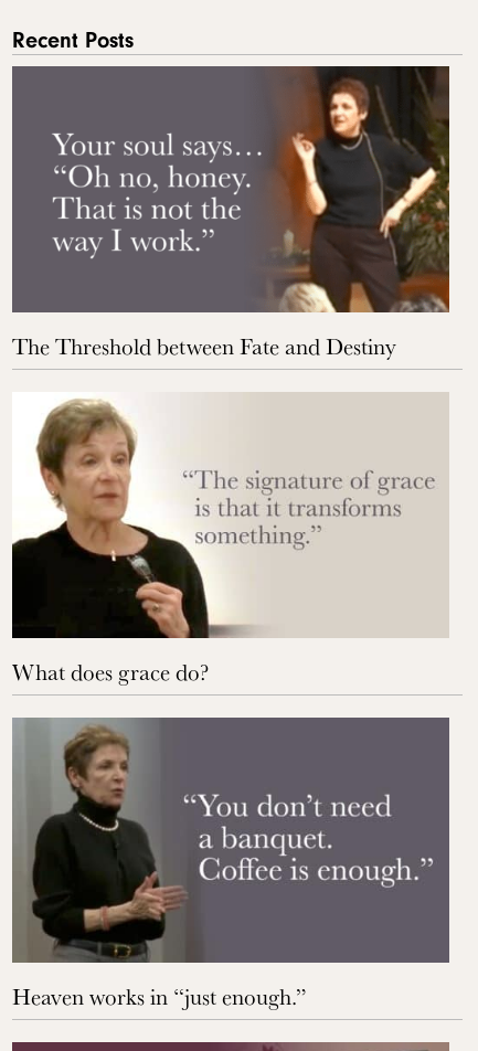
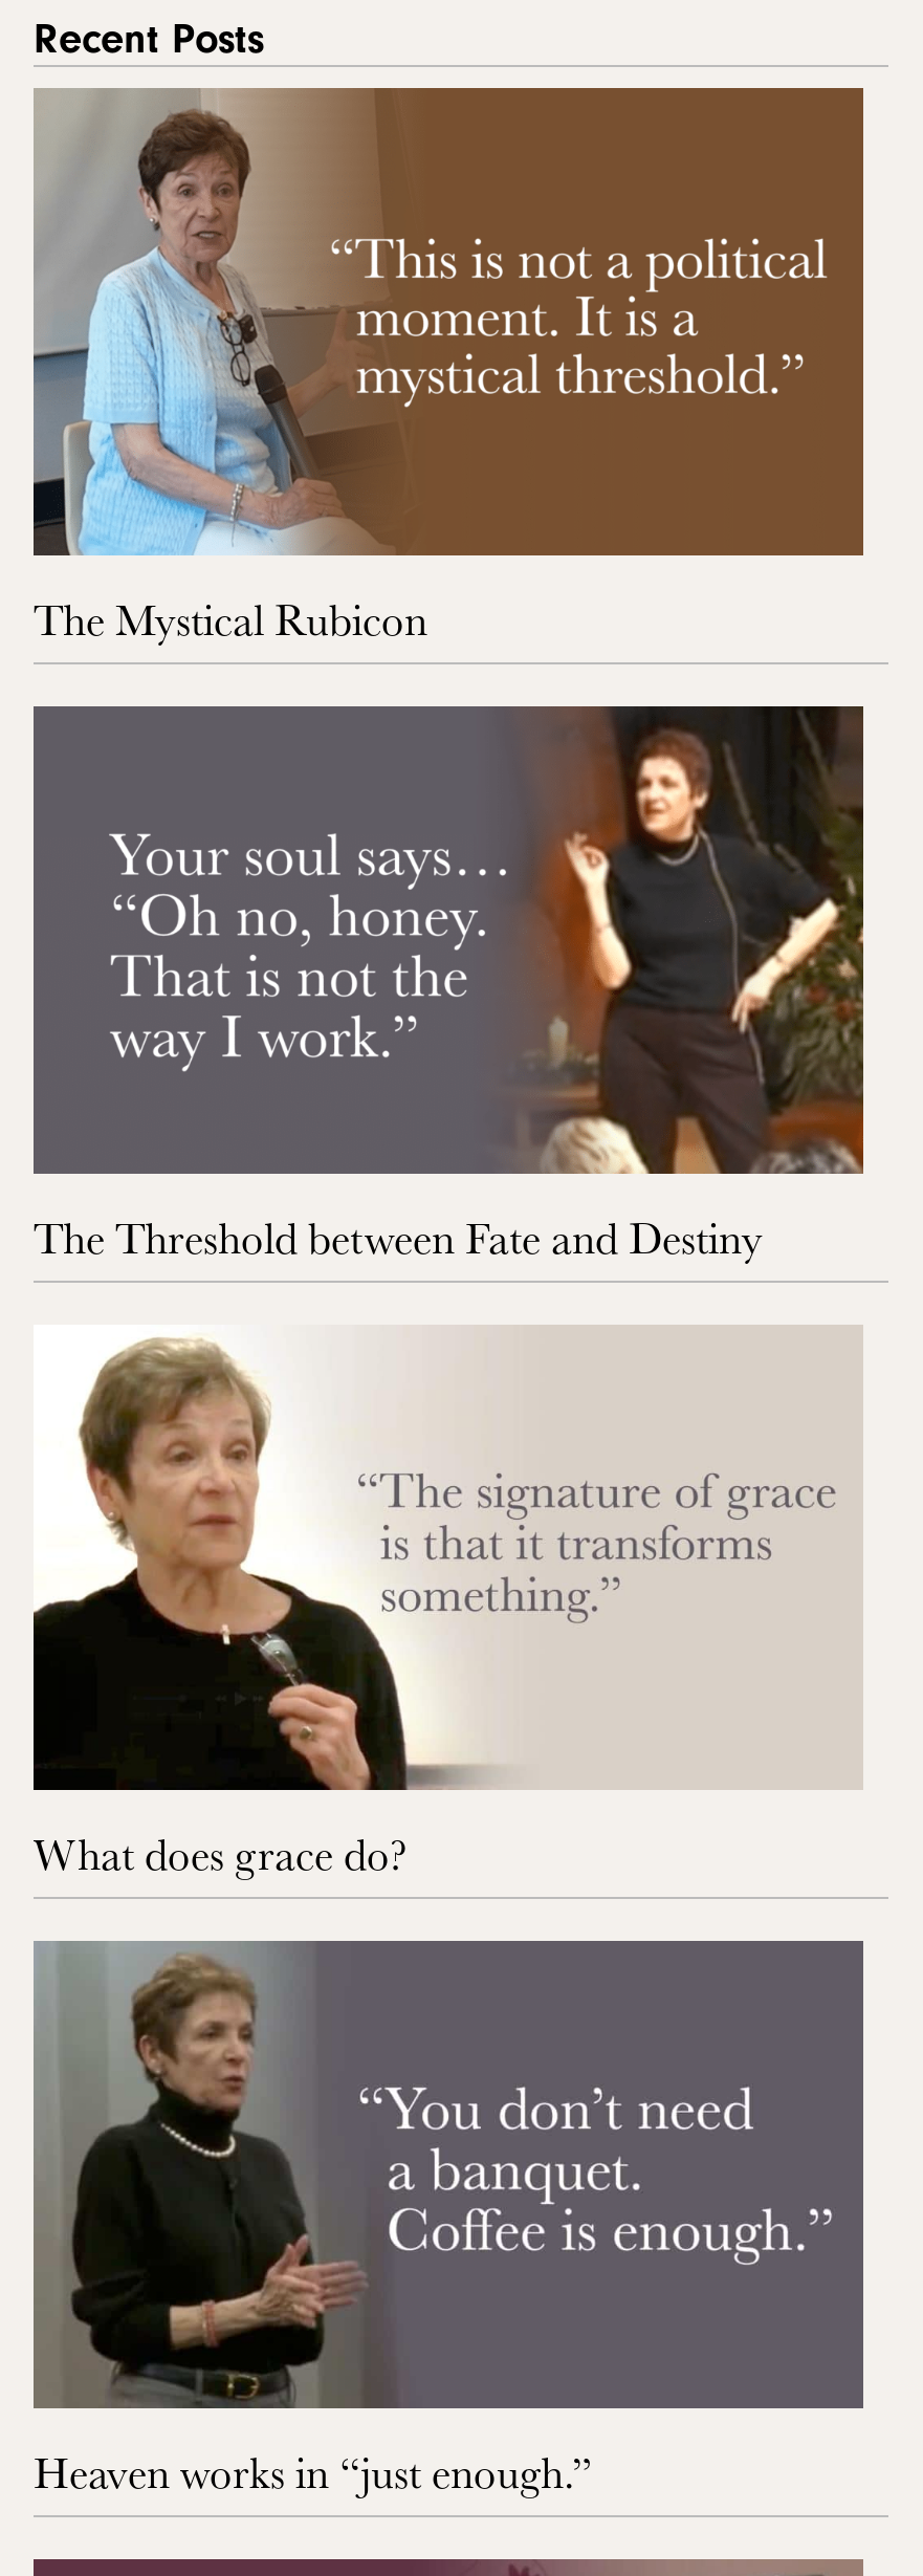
+ [image]
+ The Mystical Rubicon
